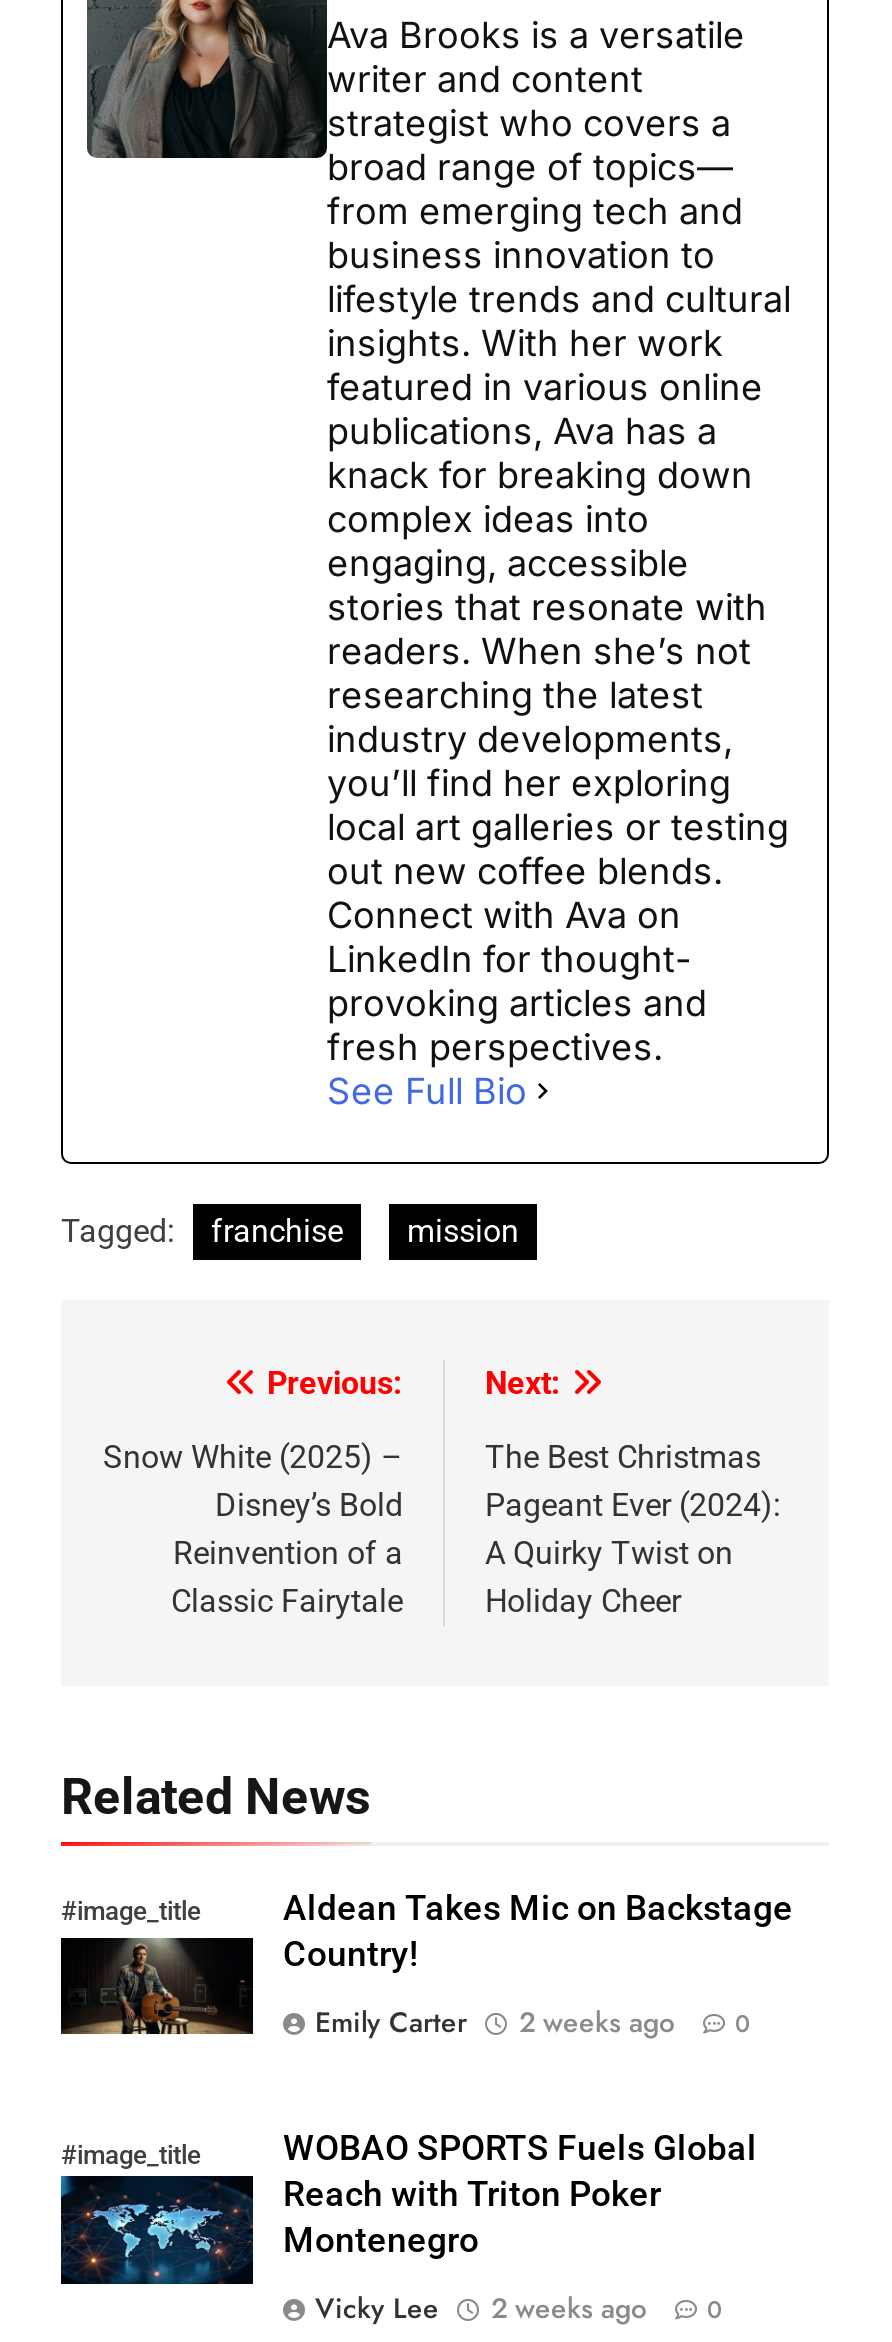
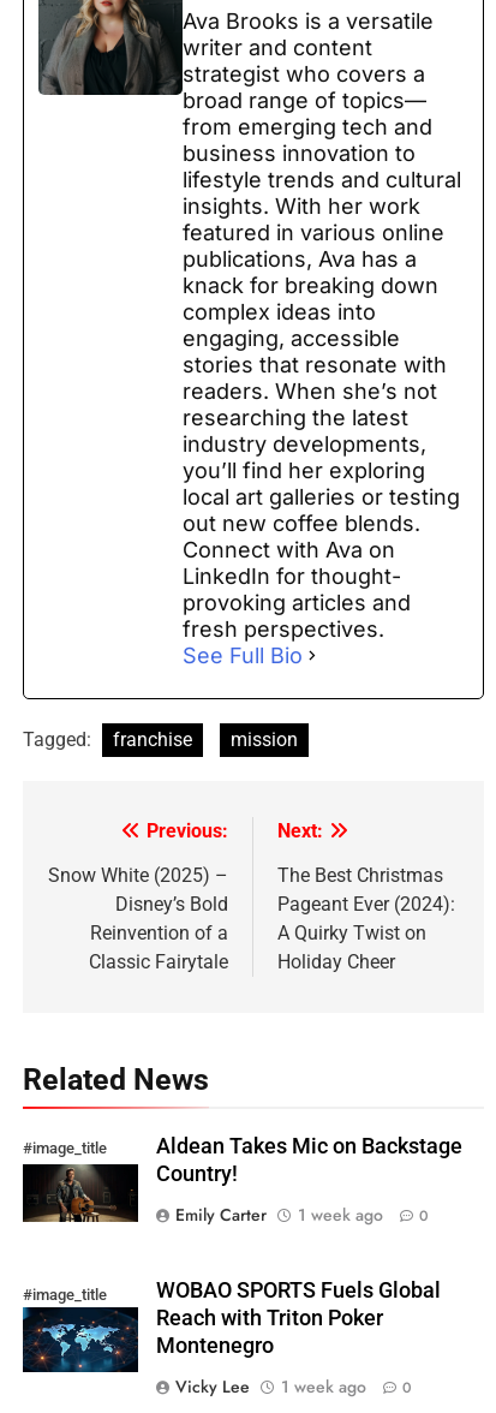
- Emily Carter 2 weeks ago 0
+ Emily Carter 1 week ago 0

- Vicky Lee 2 weeks ago 0
+ Vicky Lee 1 week ago 0
